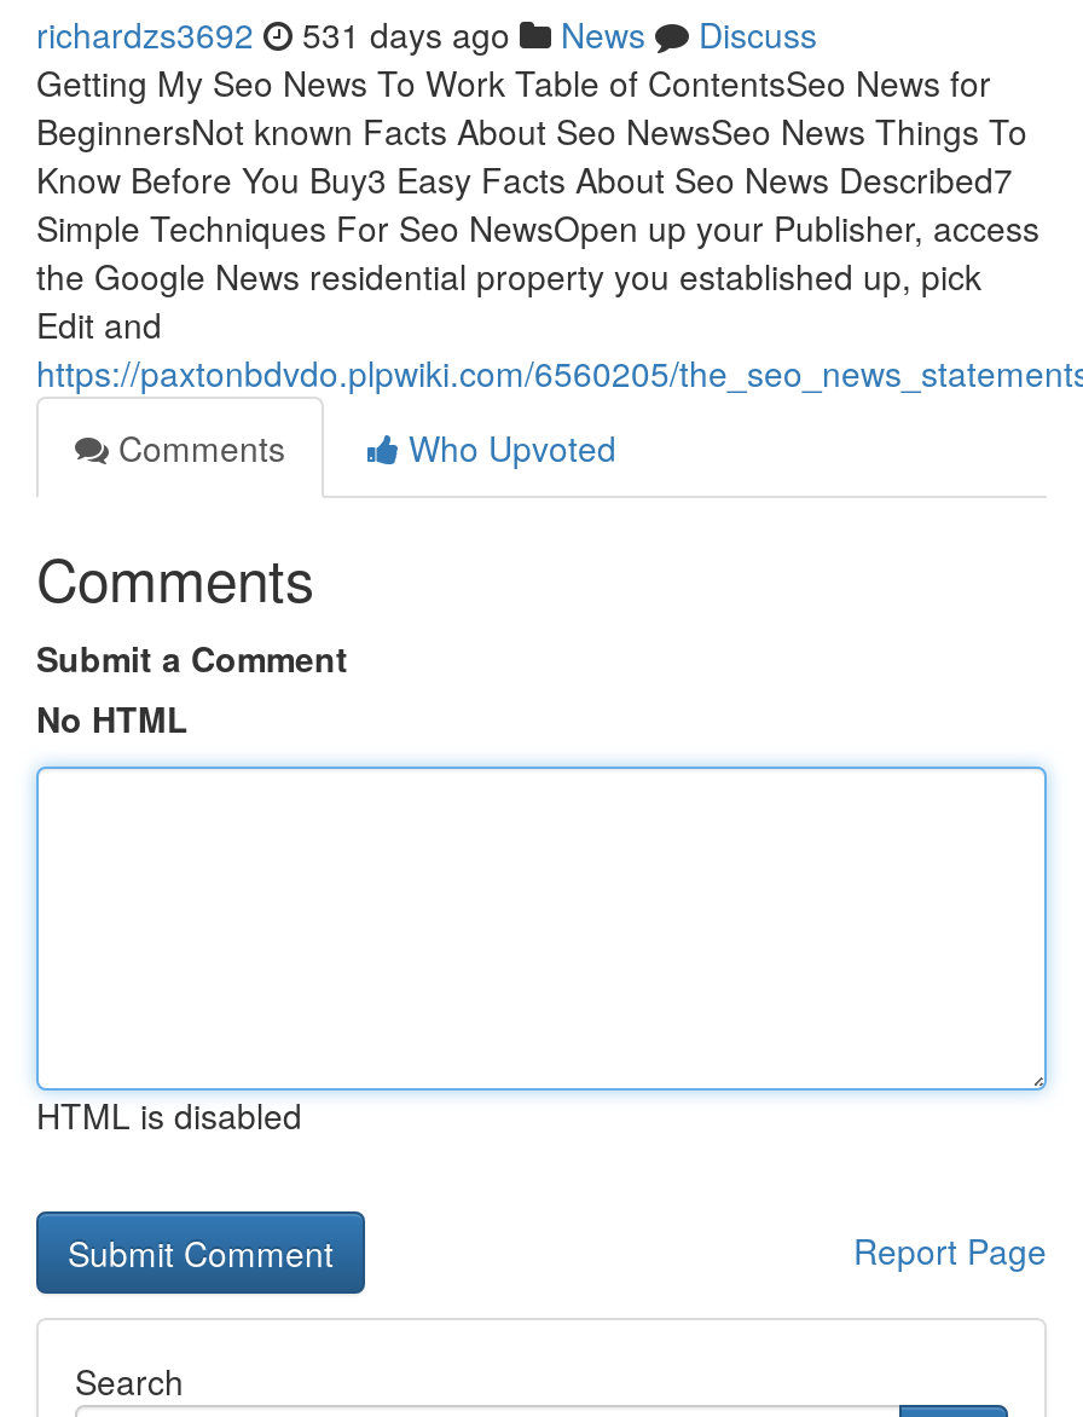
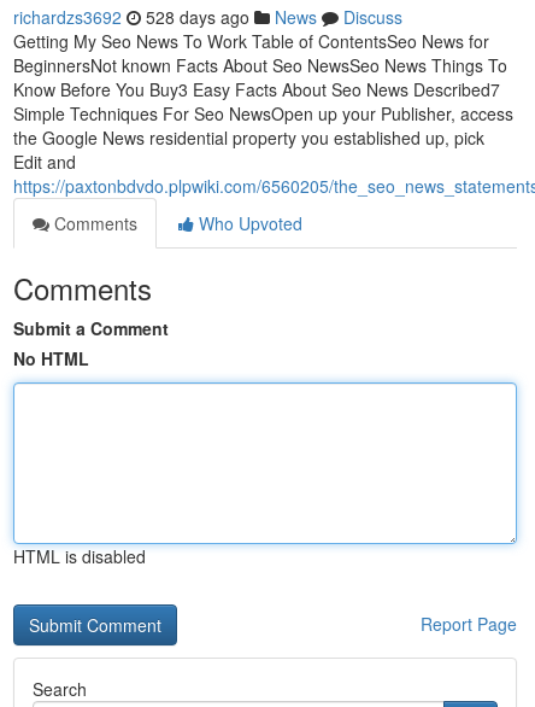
- richardzs3692 531 days ago News Discuss
+ richardzs3692 528 days ago News Discuss
